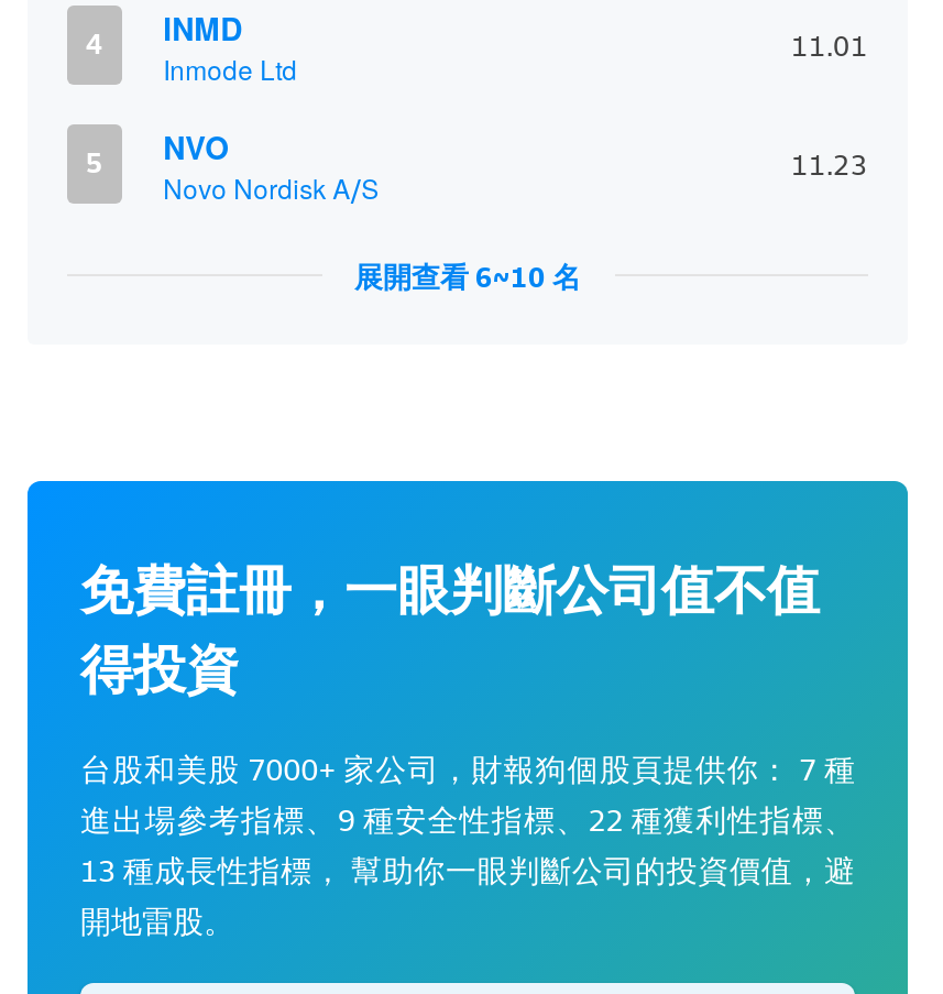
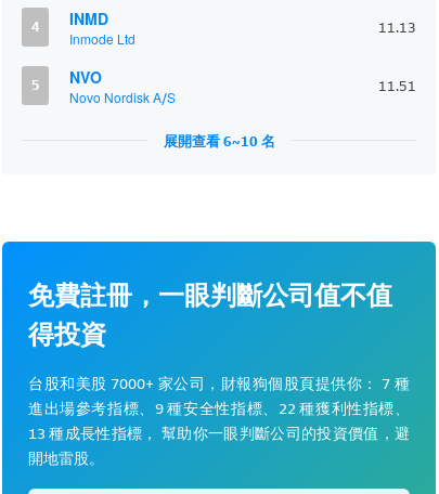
- 11.01
+ 11.13

- 11.23
+ 11.51
